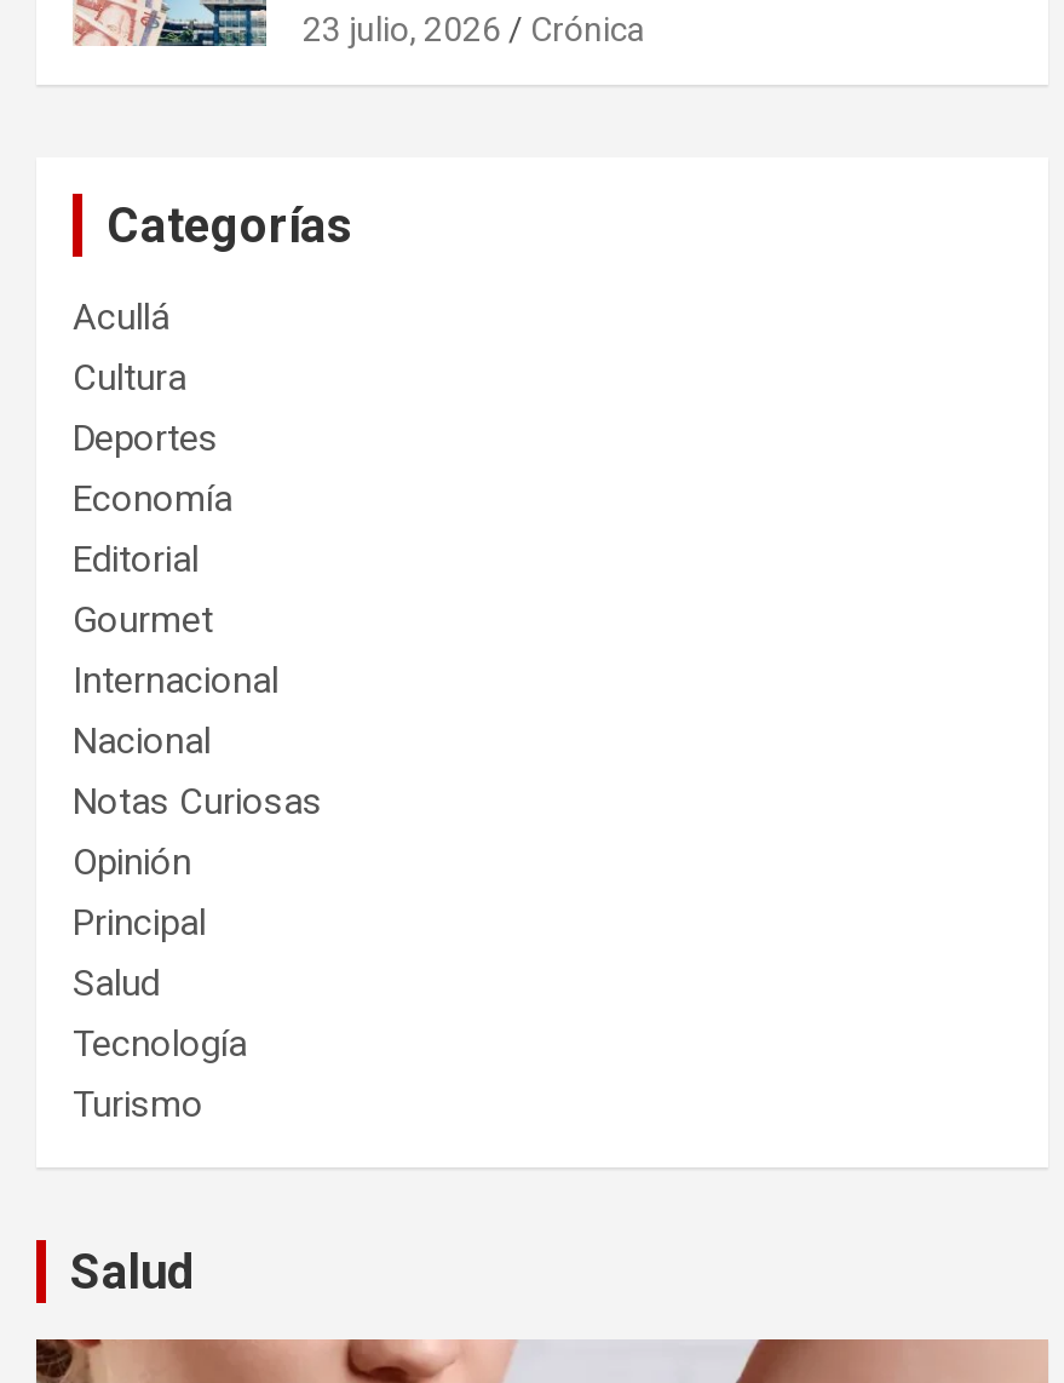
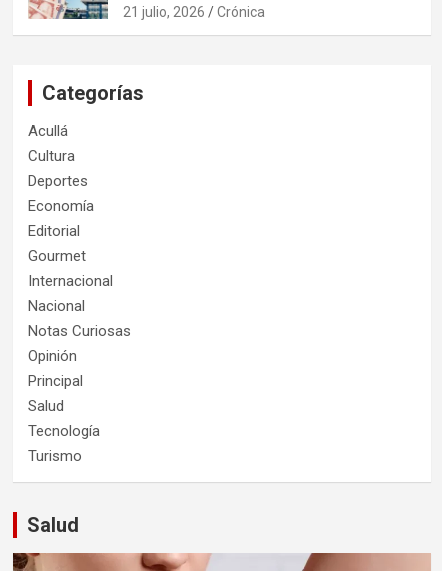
- 23 julio, 2026 Crónica
+ 21 julio, 2026 Crónica
